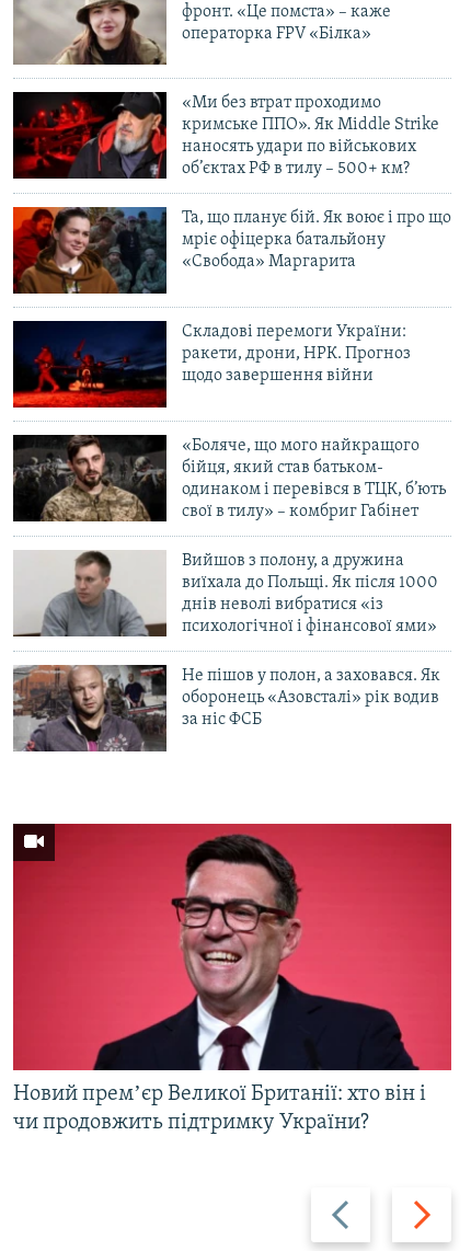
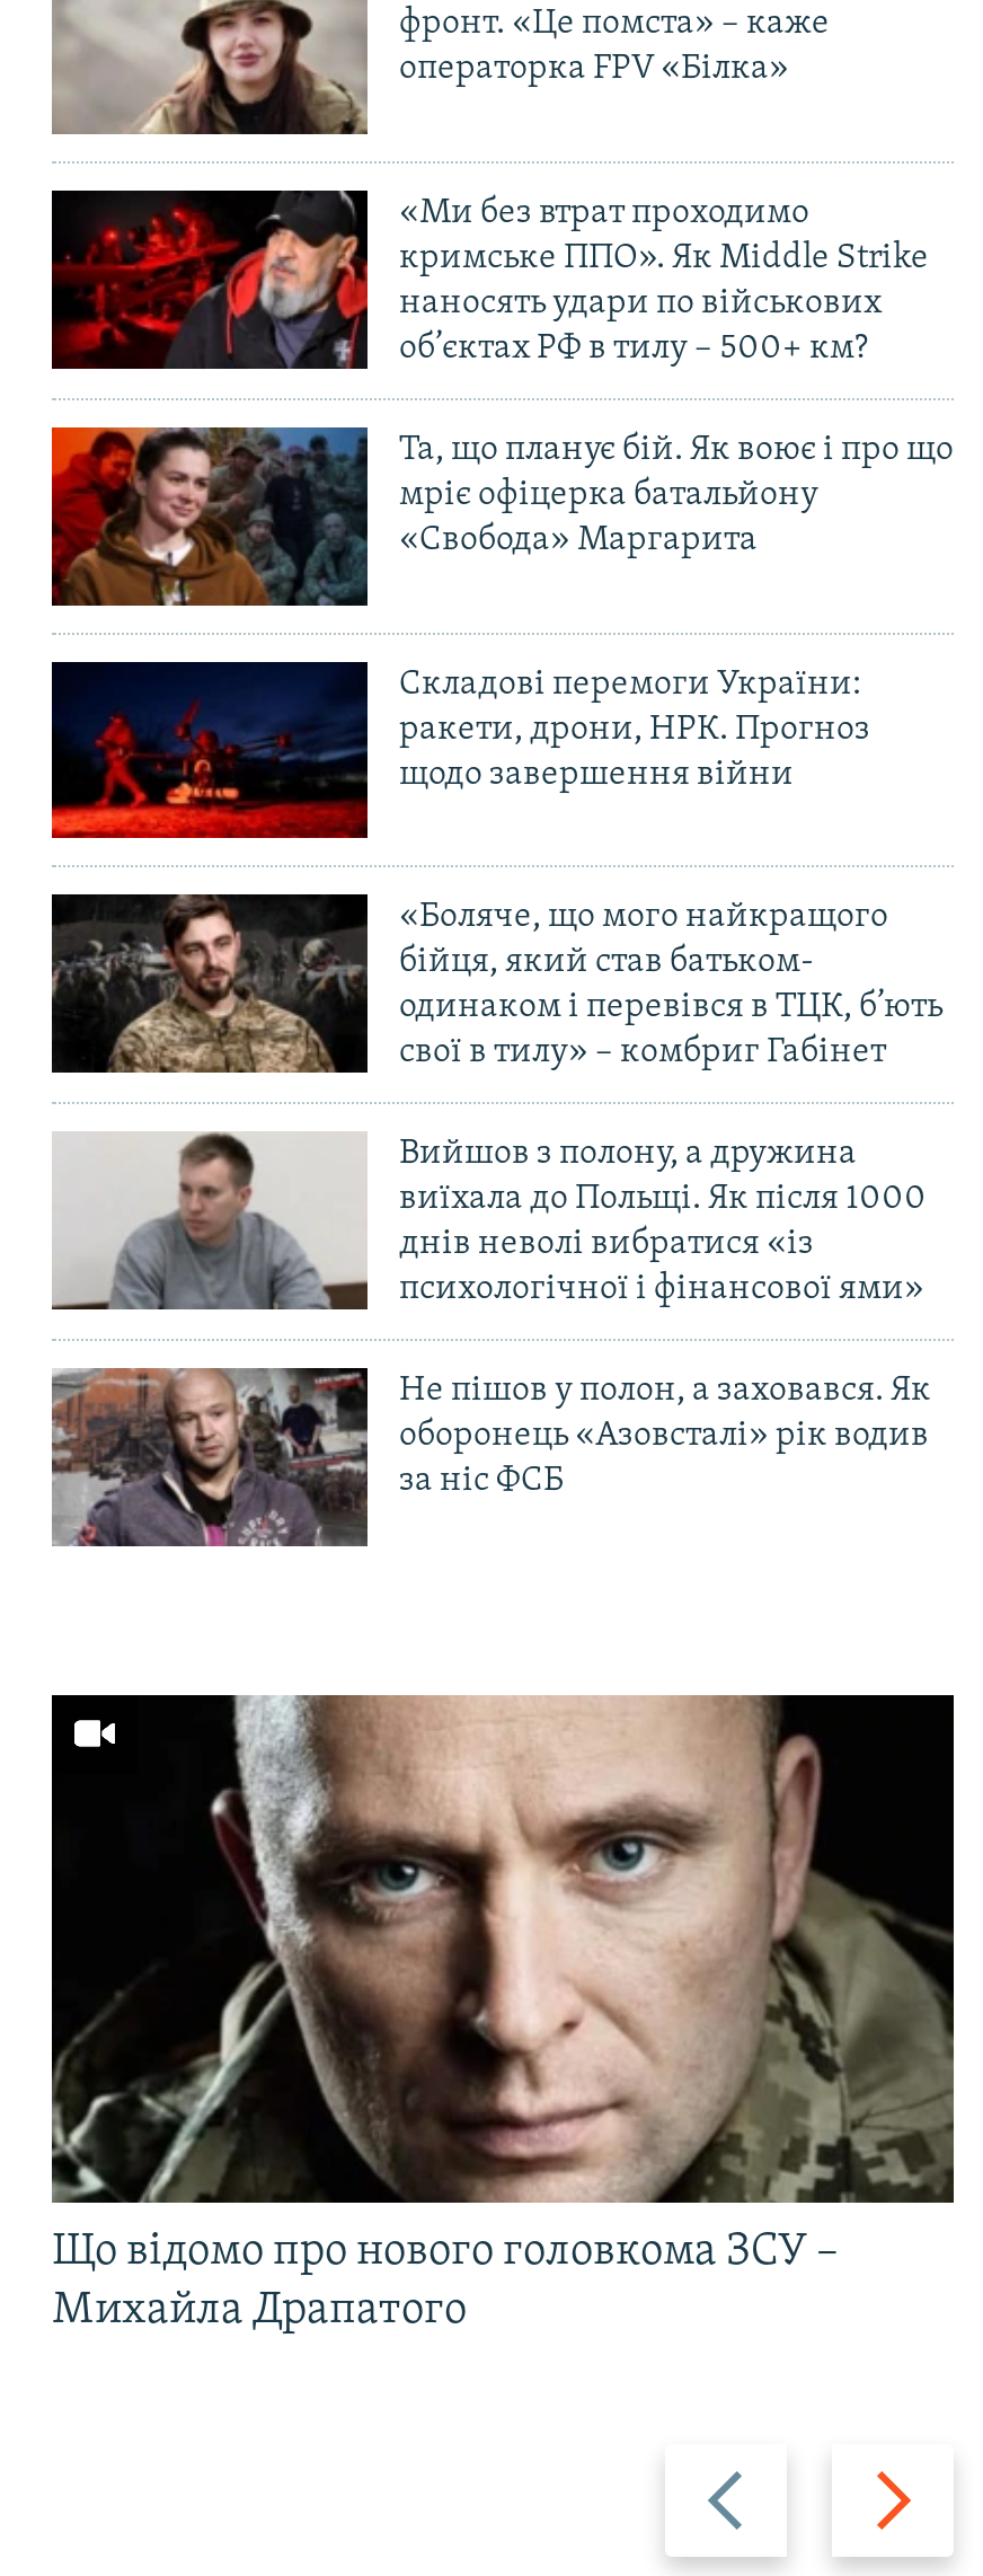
- [image]
- Новий премʼєр Великої Британії: хто він і
- чи продовжить підтримку України?
+ [image]
+ Що відомо про нового головкома ЗСУ –
+ Михайла Драпатого
